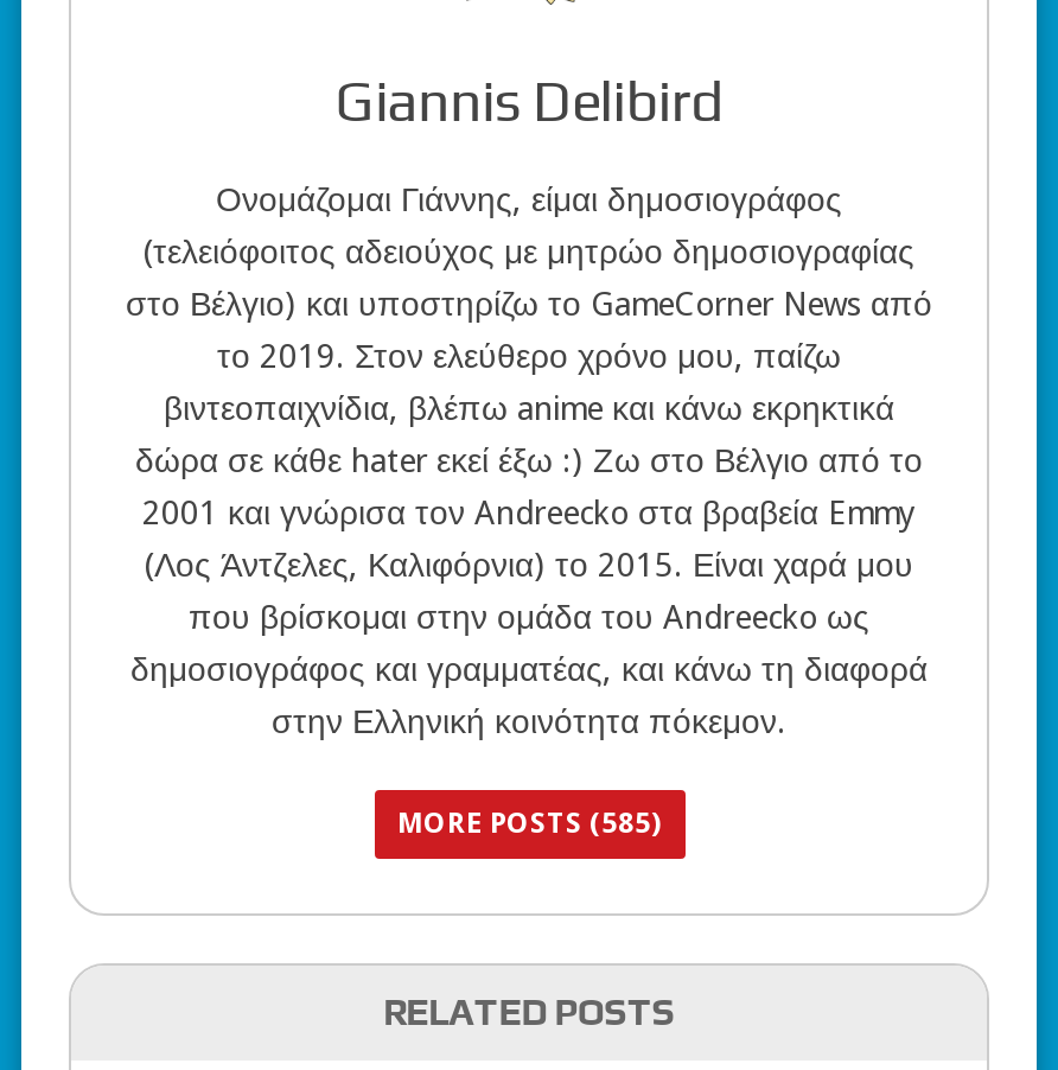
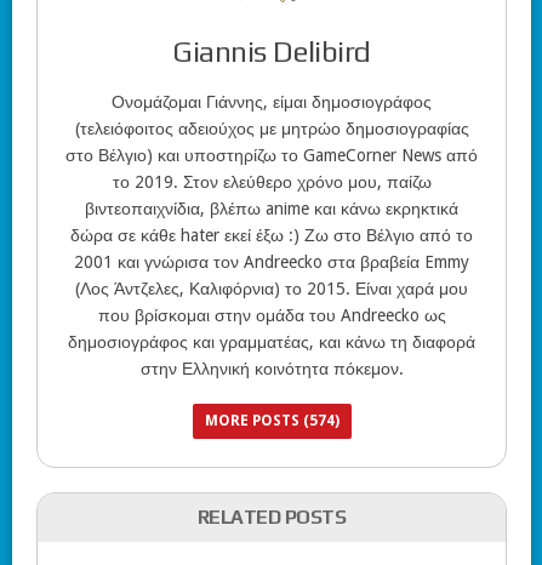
- MORE POSTS (585)
+ MORE POSTS (574)
